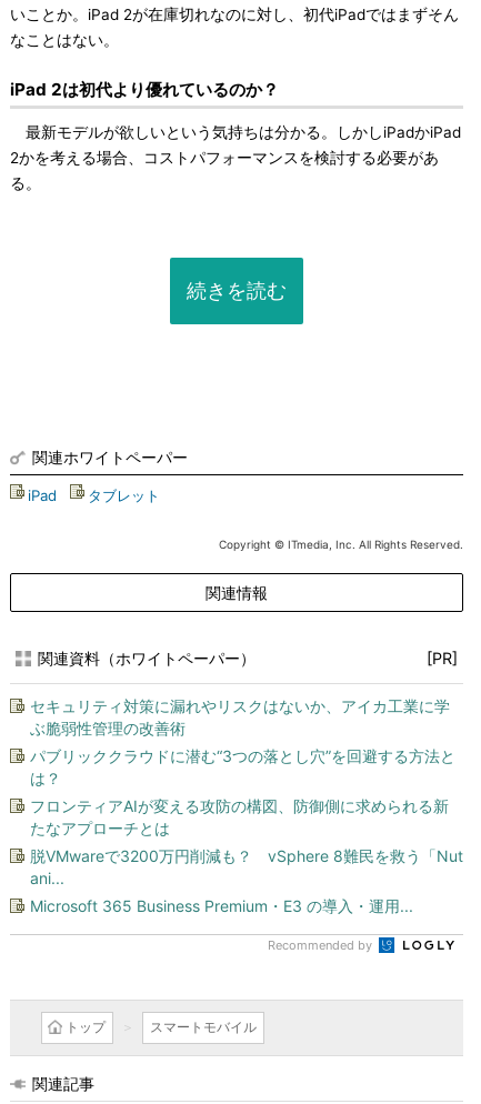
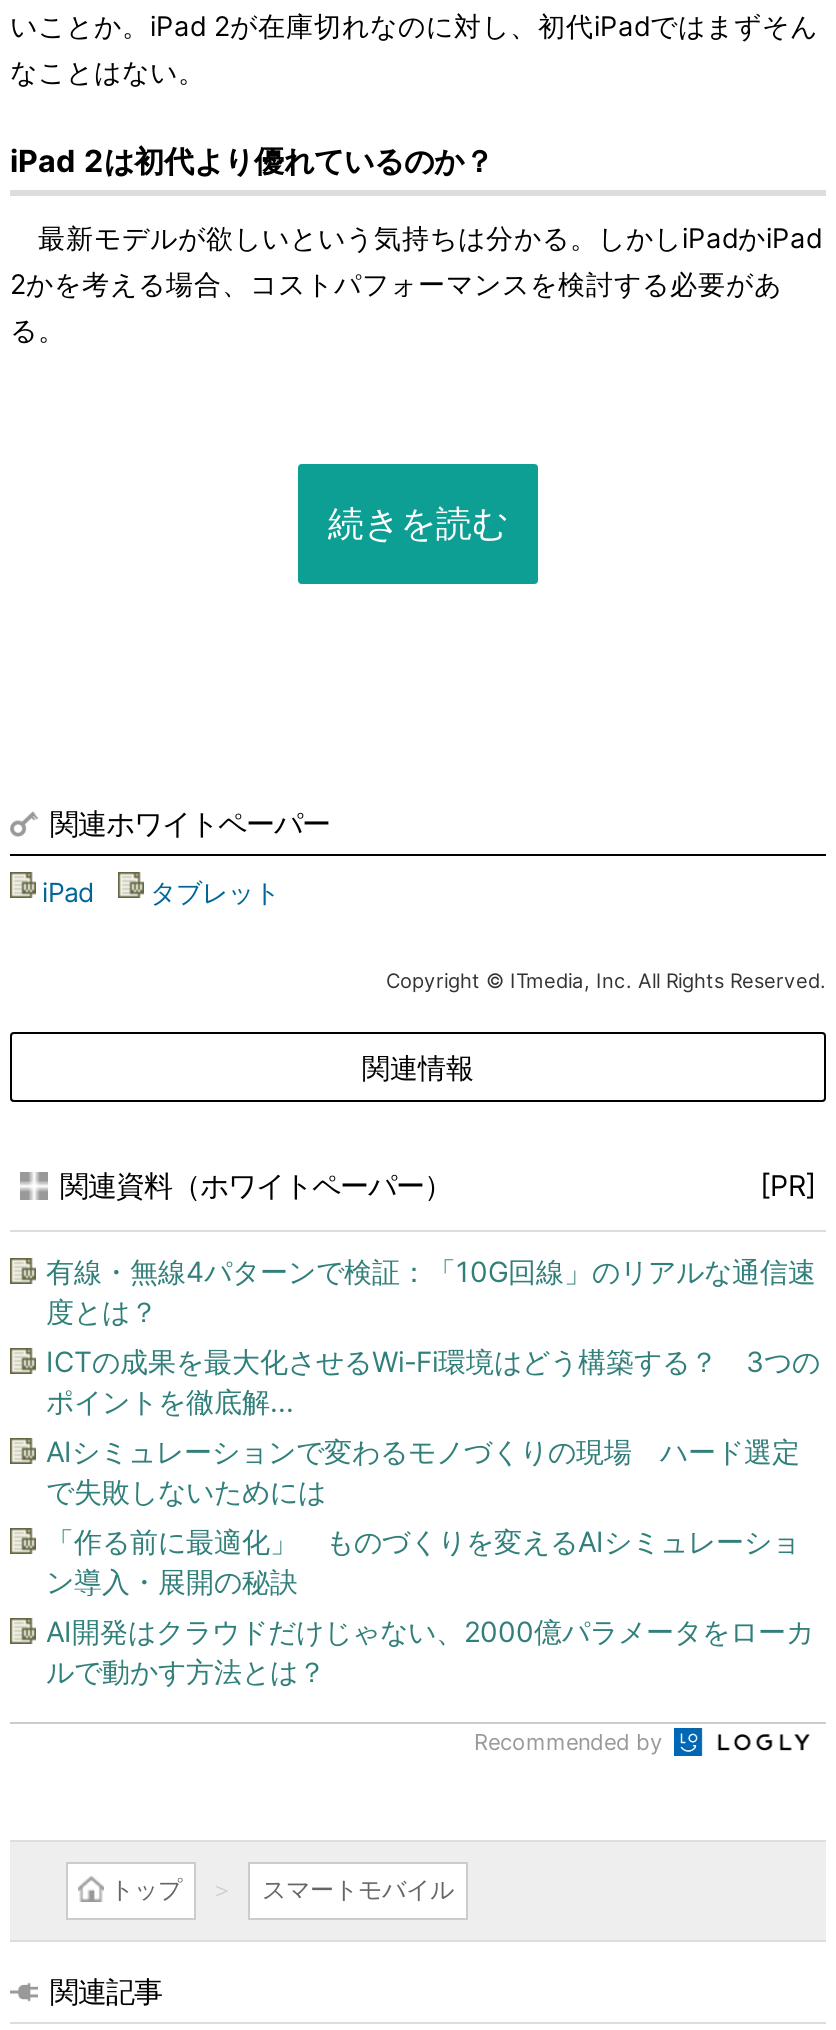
- セキュリティ対策に漏れやリスクはないか、アイカ工業に学
- ぶ脆弱性管理の改善術
+ 有線・無線4パターンで検証：「10G回線」のリアルな通信速
+ 度とは？

- パブリッククラウドに潜む“3つの落とし穴”を回避する方法と
- は？
+ ICTの成果を最大化させるWi-Fi環境はどう構築する？ 3つの
+ ポイントを徹底解...

- フロンティアAIが変える攻防の構図、防御側に求められる新
- たなアプローチとは
+ AIシミュレーションで変わるモノづくりの現場 ハード選定
+ で失敗しないためには

- 脱VMwareで3200万円削減も？ vSphere 8難民を救う「Nut
- ani...
+ 「作る前に最適化」 ものづくりを変えるAIシミュレーショ
+ ン導入・展開の秘訣

- Microsoft 365 Business Premium・E3 の導入・運用...
+ AI開発はクラウドだけじゃない、2000億パラメータをローカ
+ ルで動かす方法とは？
